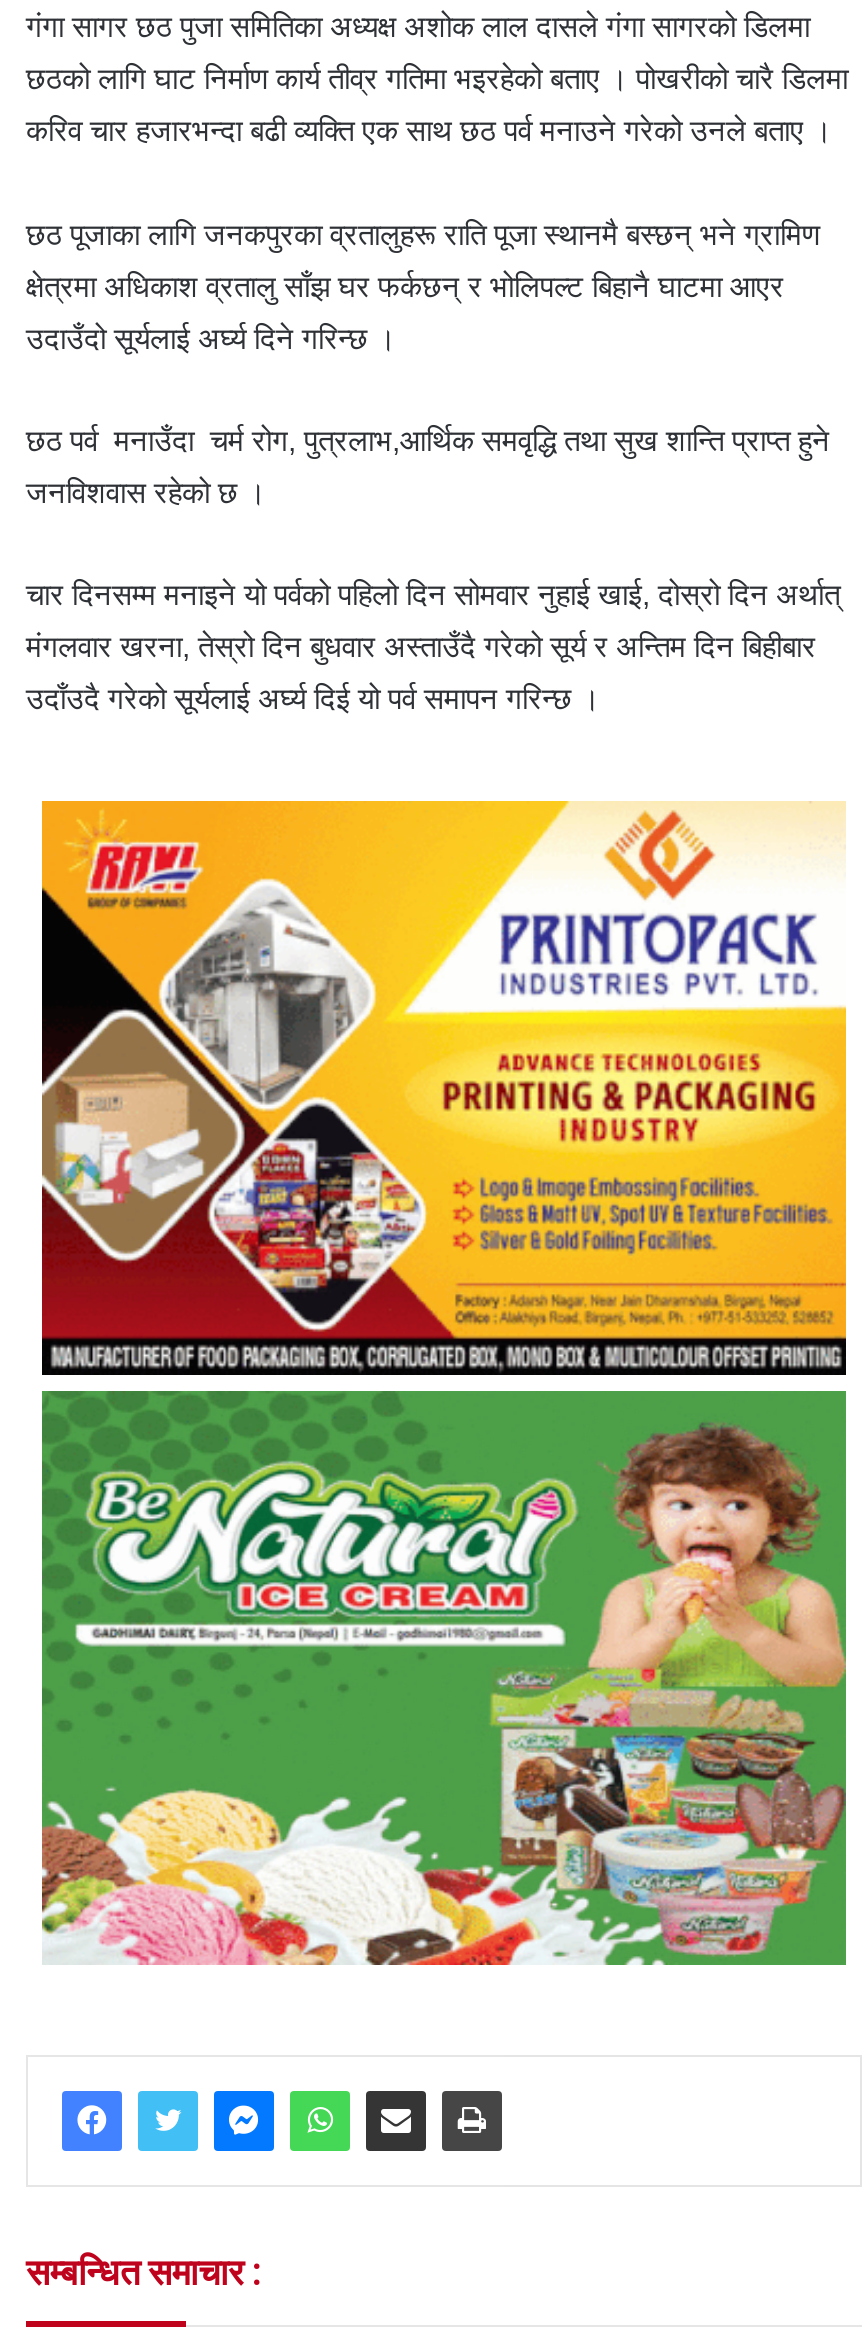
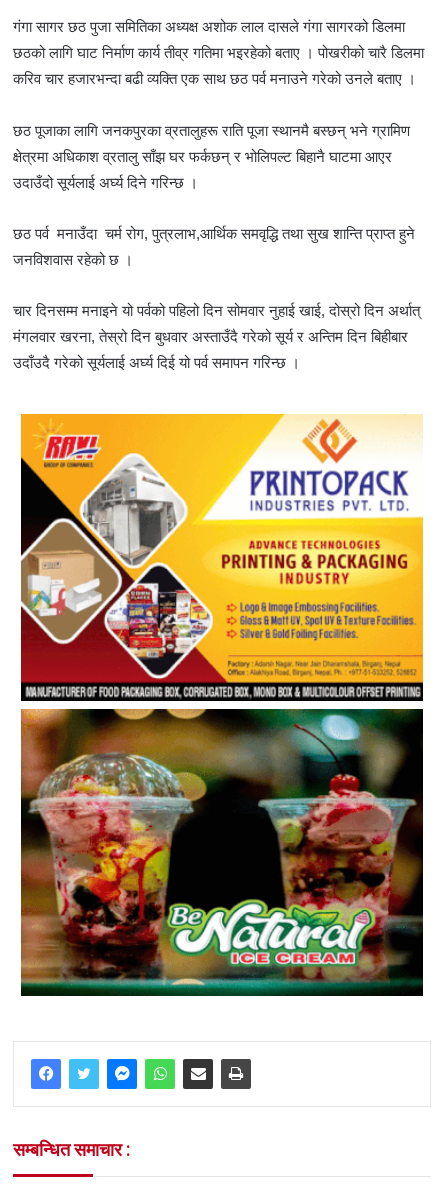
- [image]
+ [image]
